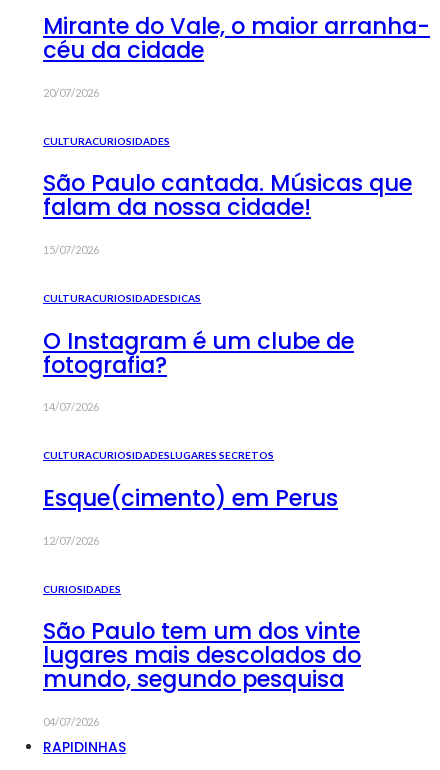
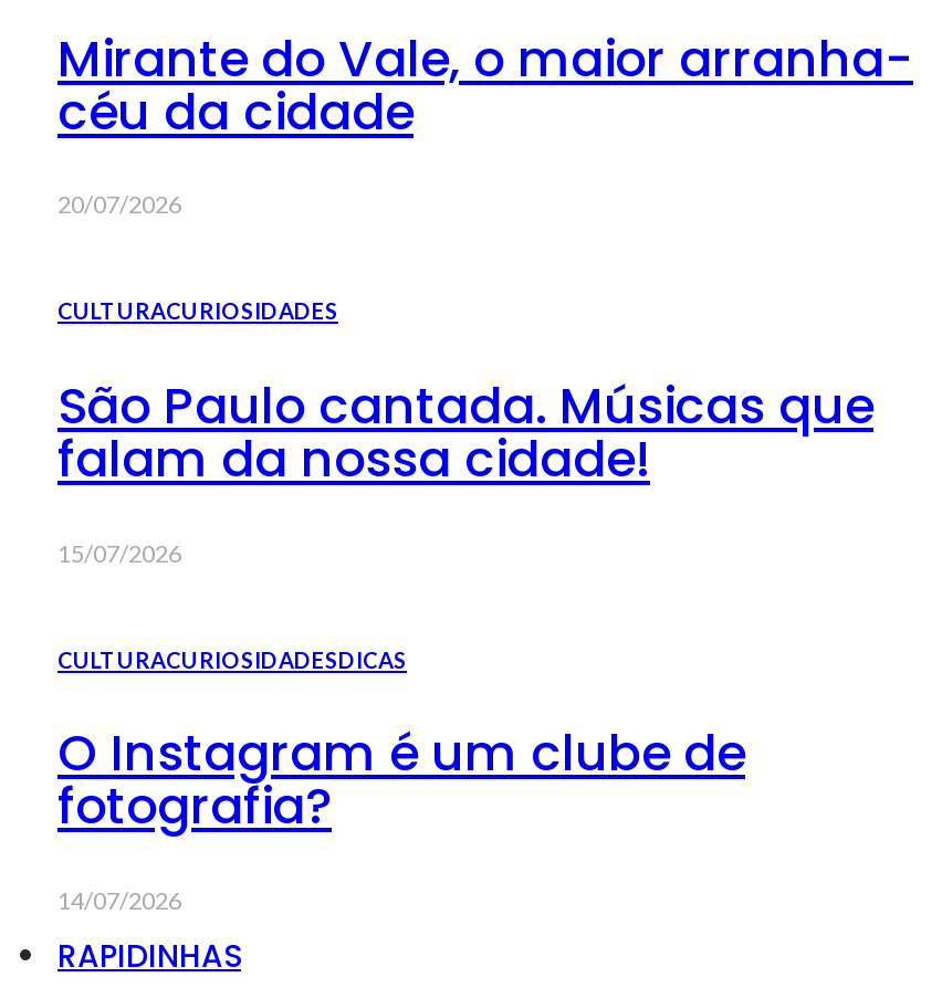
- CULTURACURIOSIDADESLUGARES SECRETOS
- Esque(cimento) em Perus
- 12/07/2026

- CURIOSIDADES
- São Paulo tem um dos vinte
- lugares mais descolados do
- mundo, segundo pesquisa
- 04/07/2026
